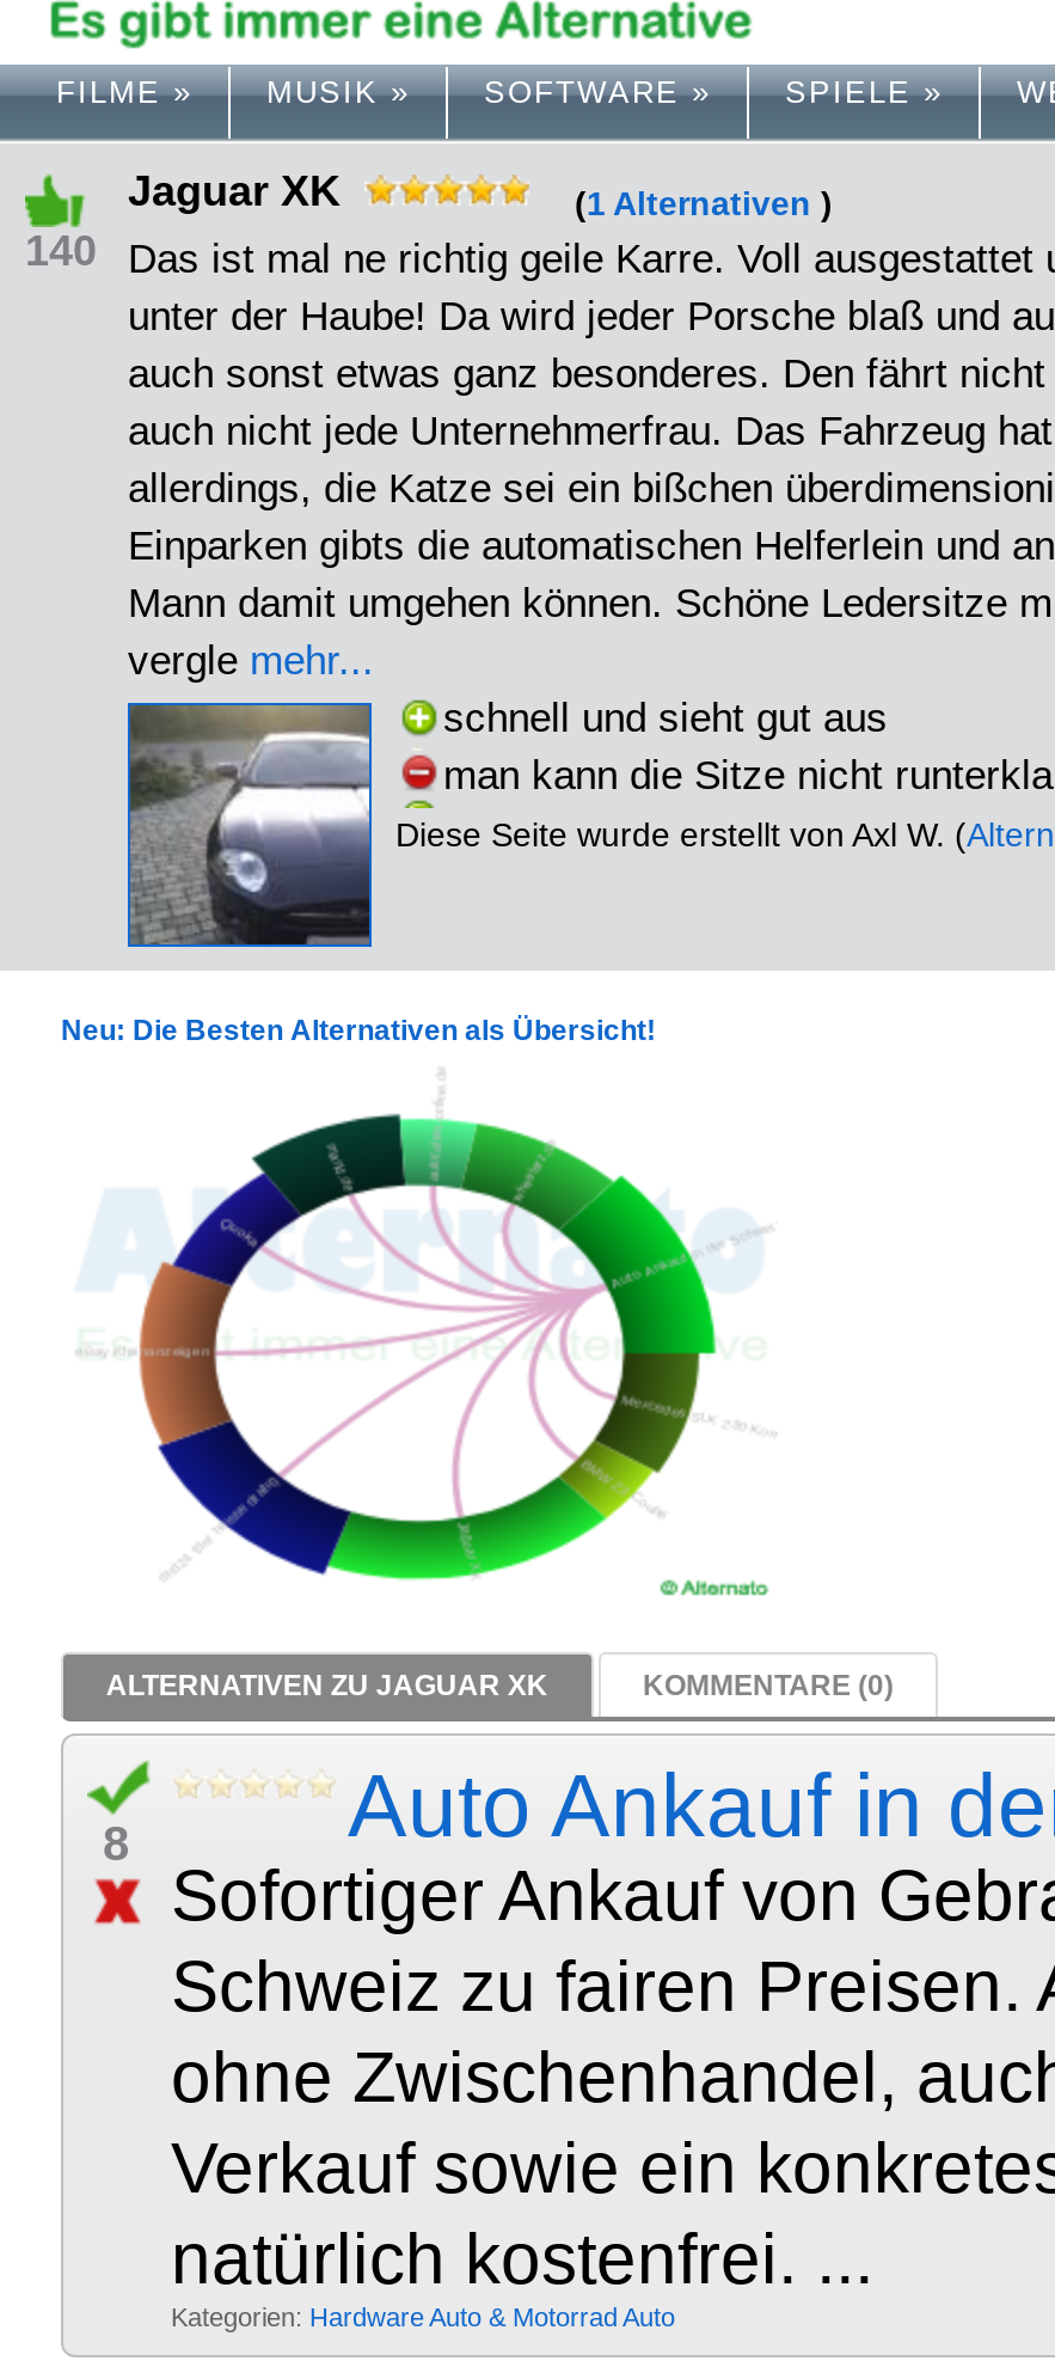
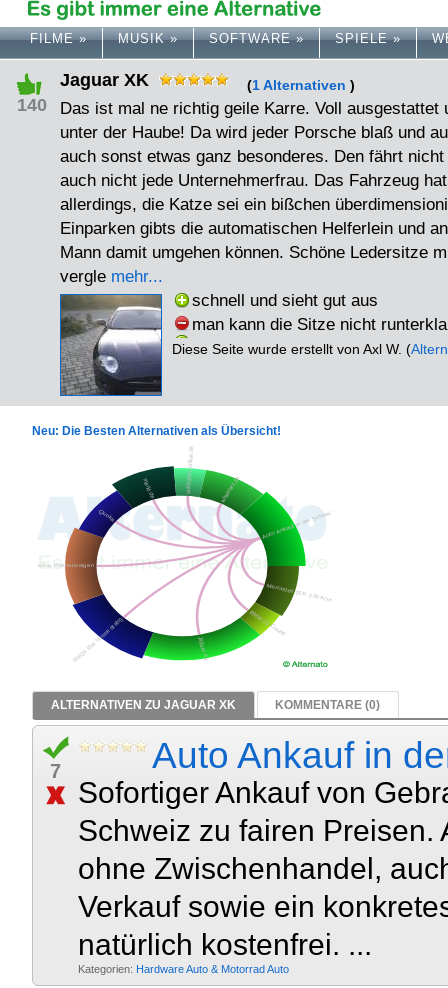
- 8
+ 7
